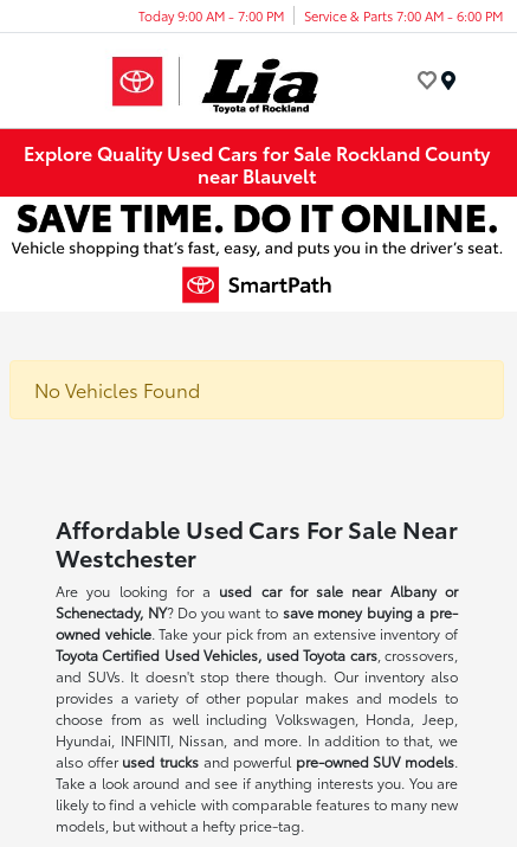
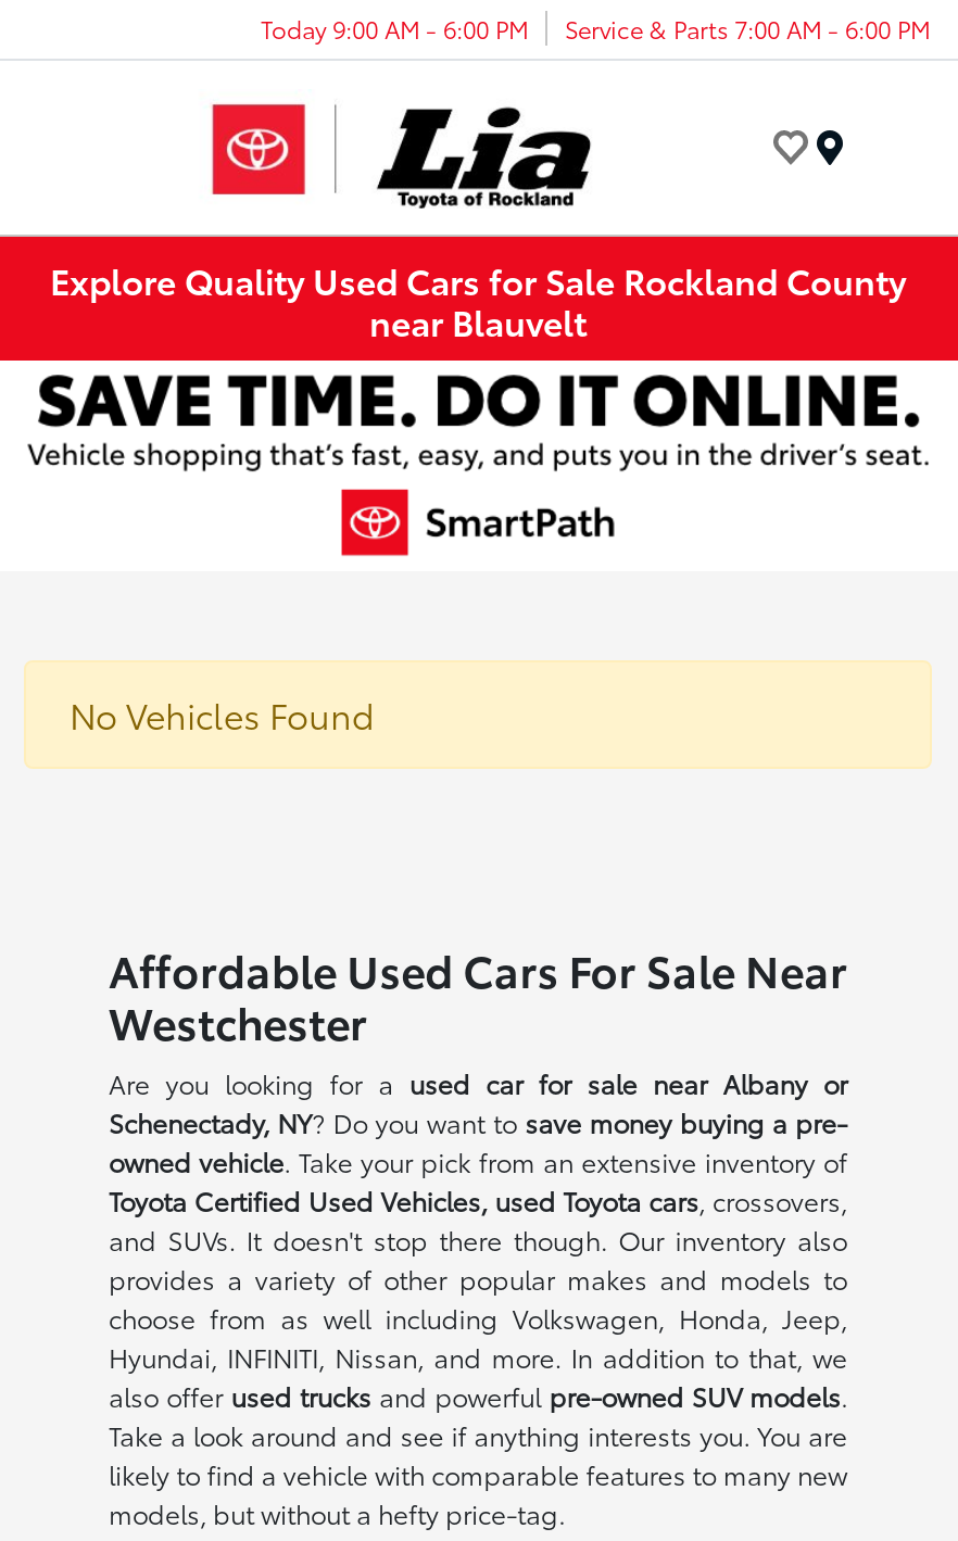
- Today 9:00 AM - 7:00 PM Service & Parts 7:00 AM - 6:00 PM
+ Today 9:00 AM - 6:00 PM Service & Parts 7:00 AM - 6:00 PM
